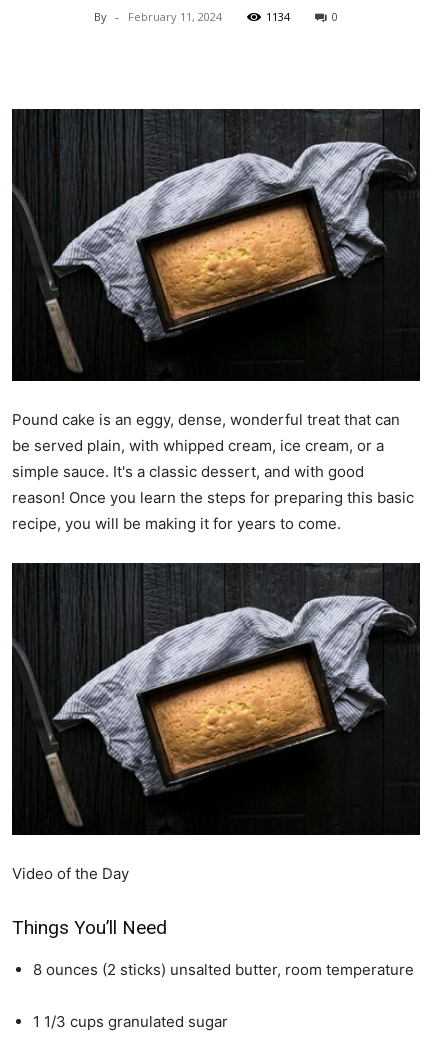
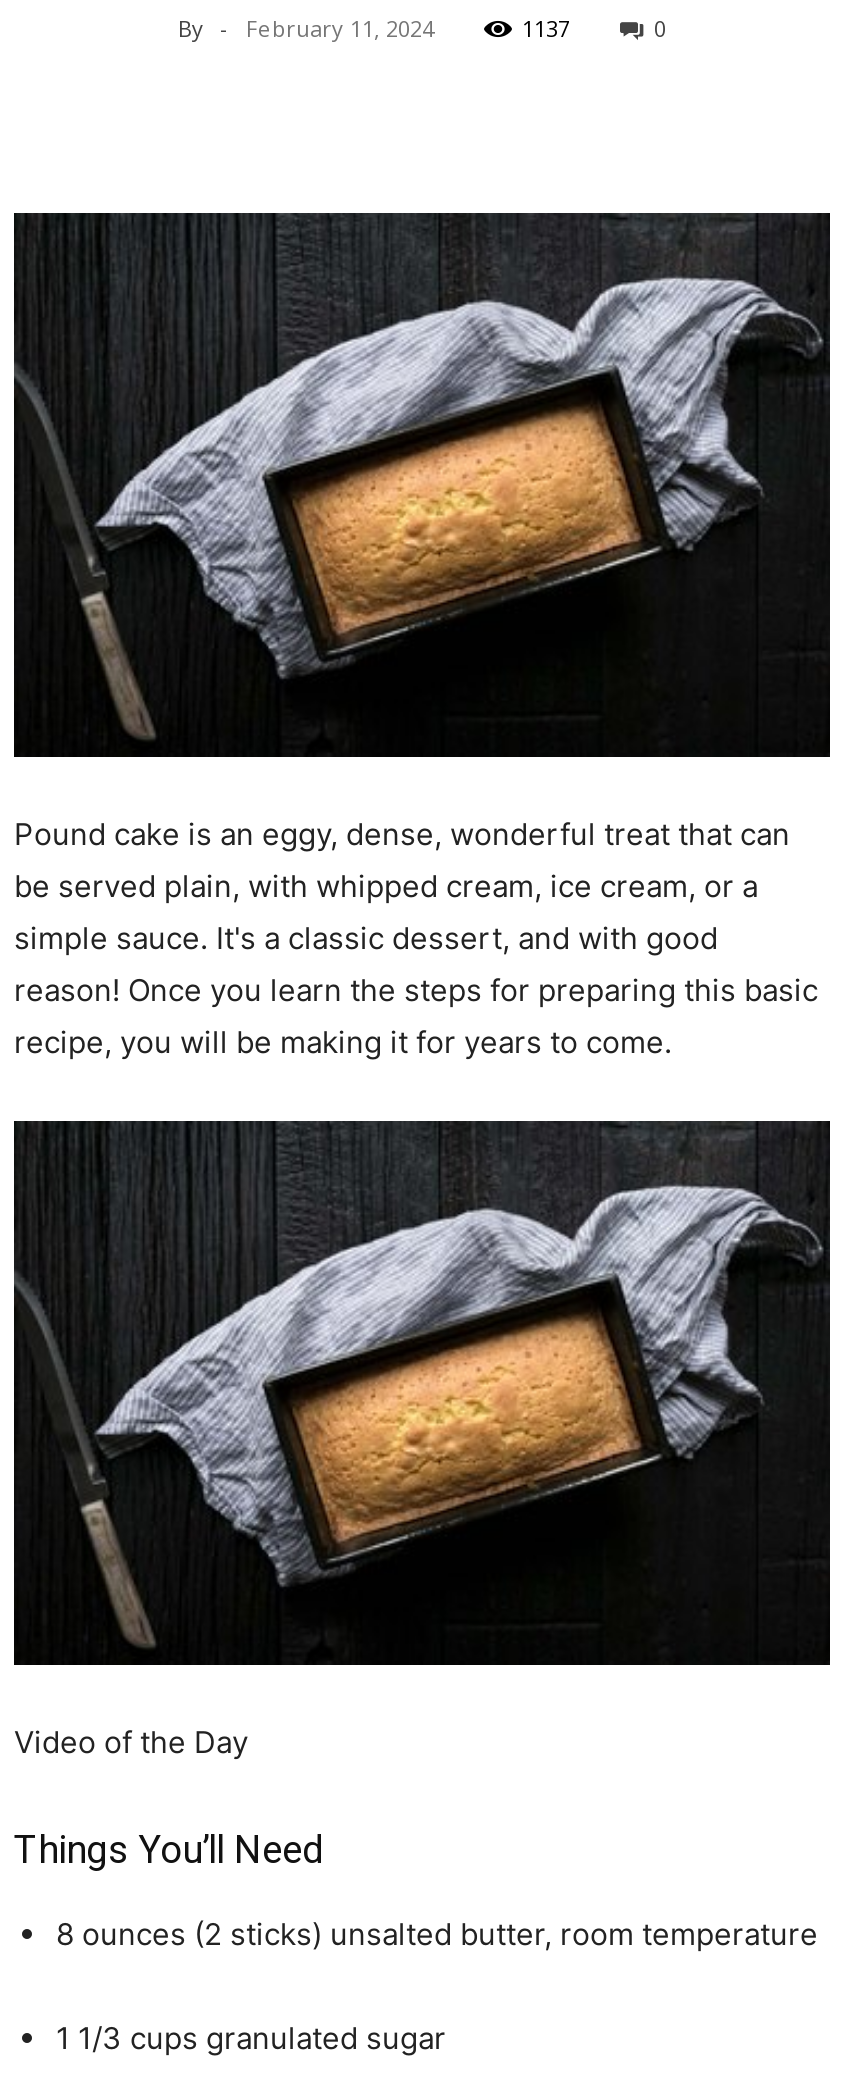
- 1134
+ 1137
